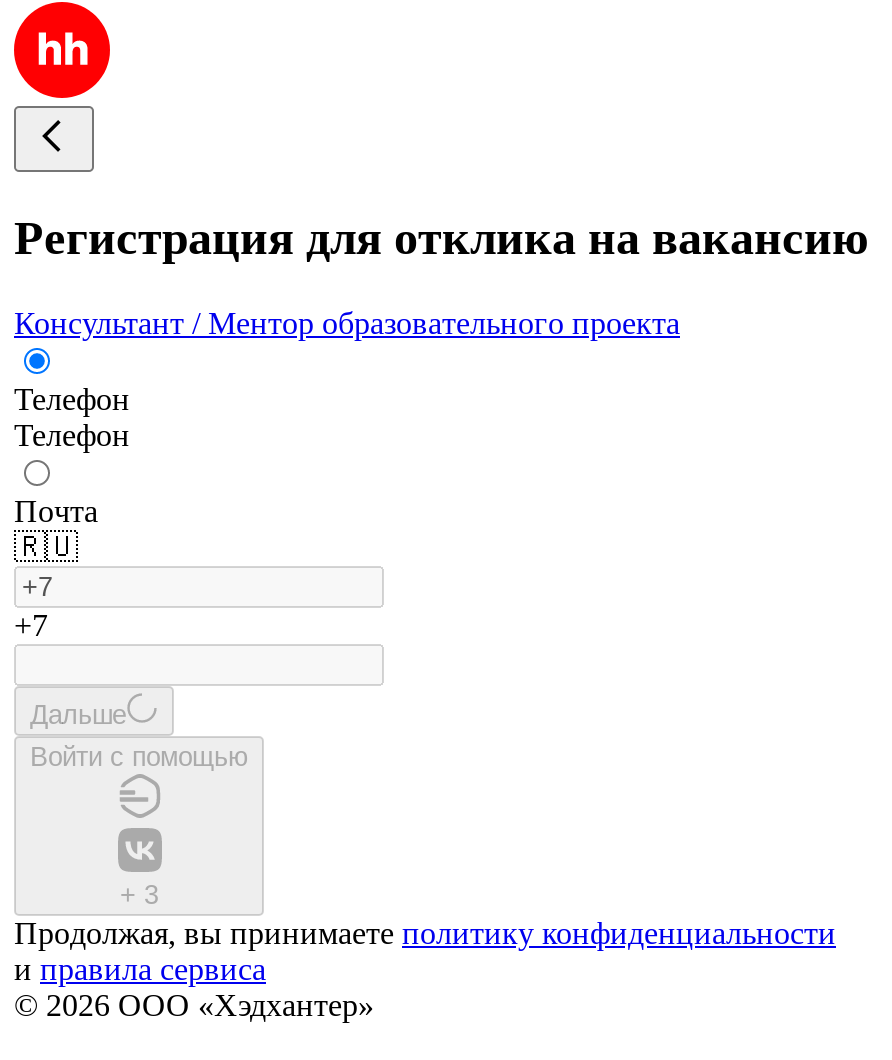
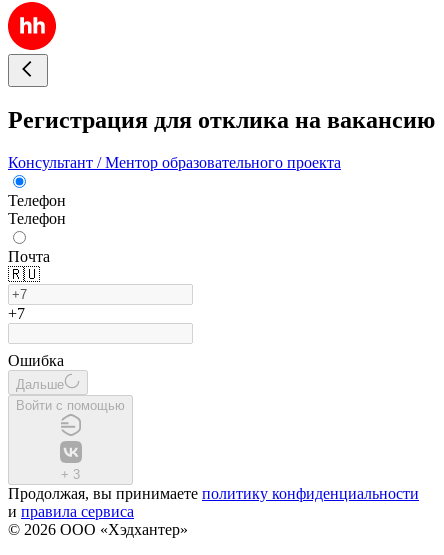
+ Ошибка
